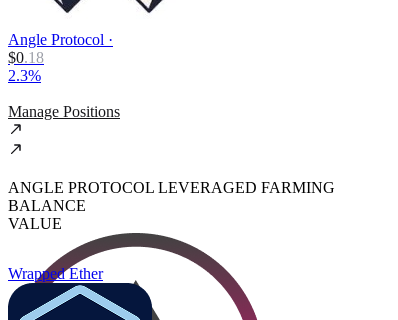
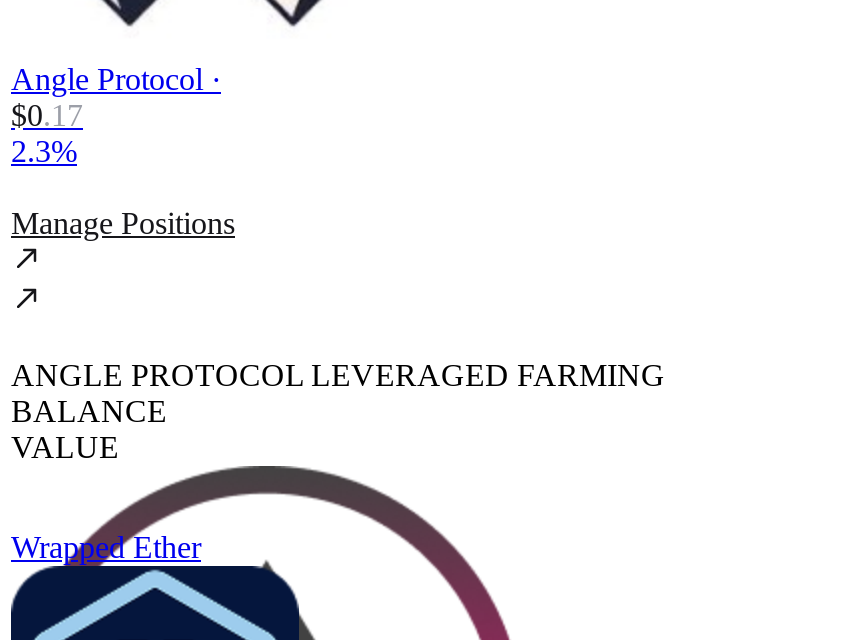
- $0.18
+ $0.17
